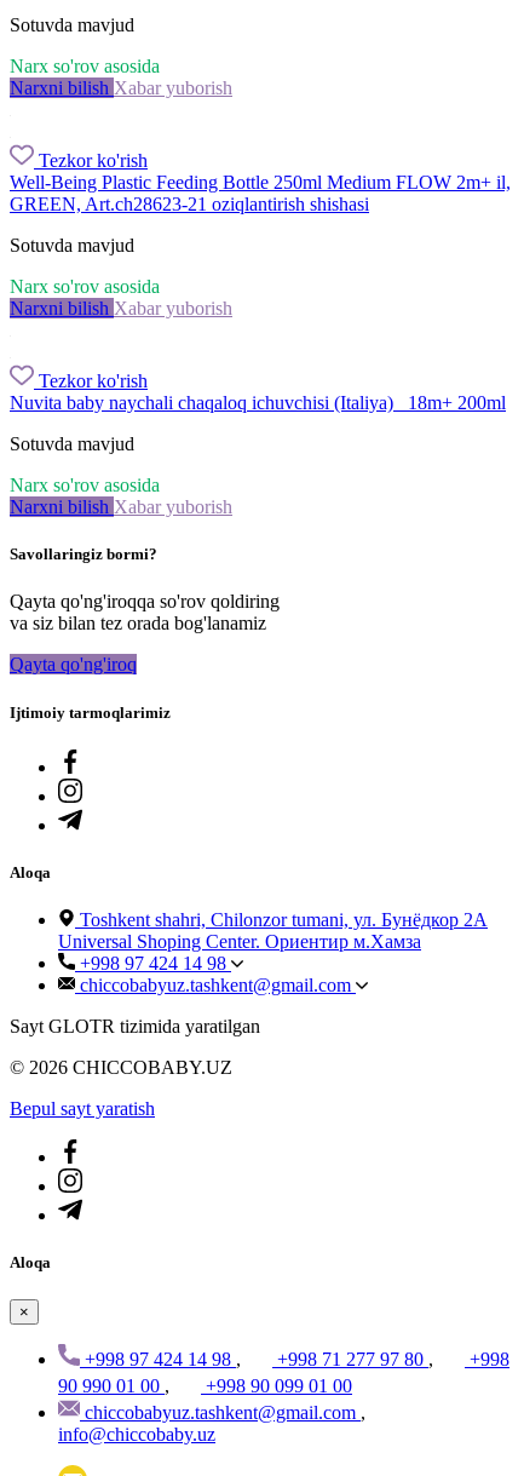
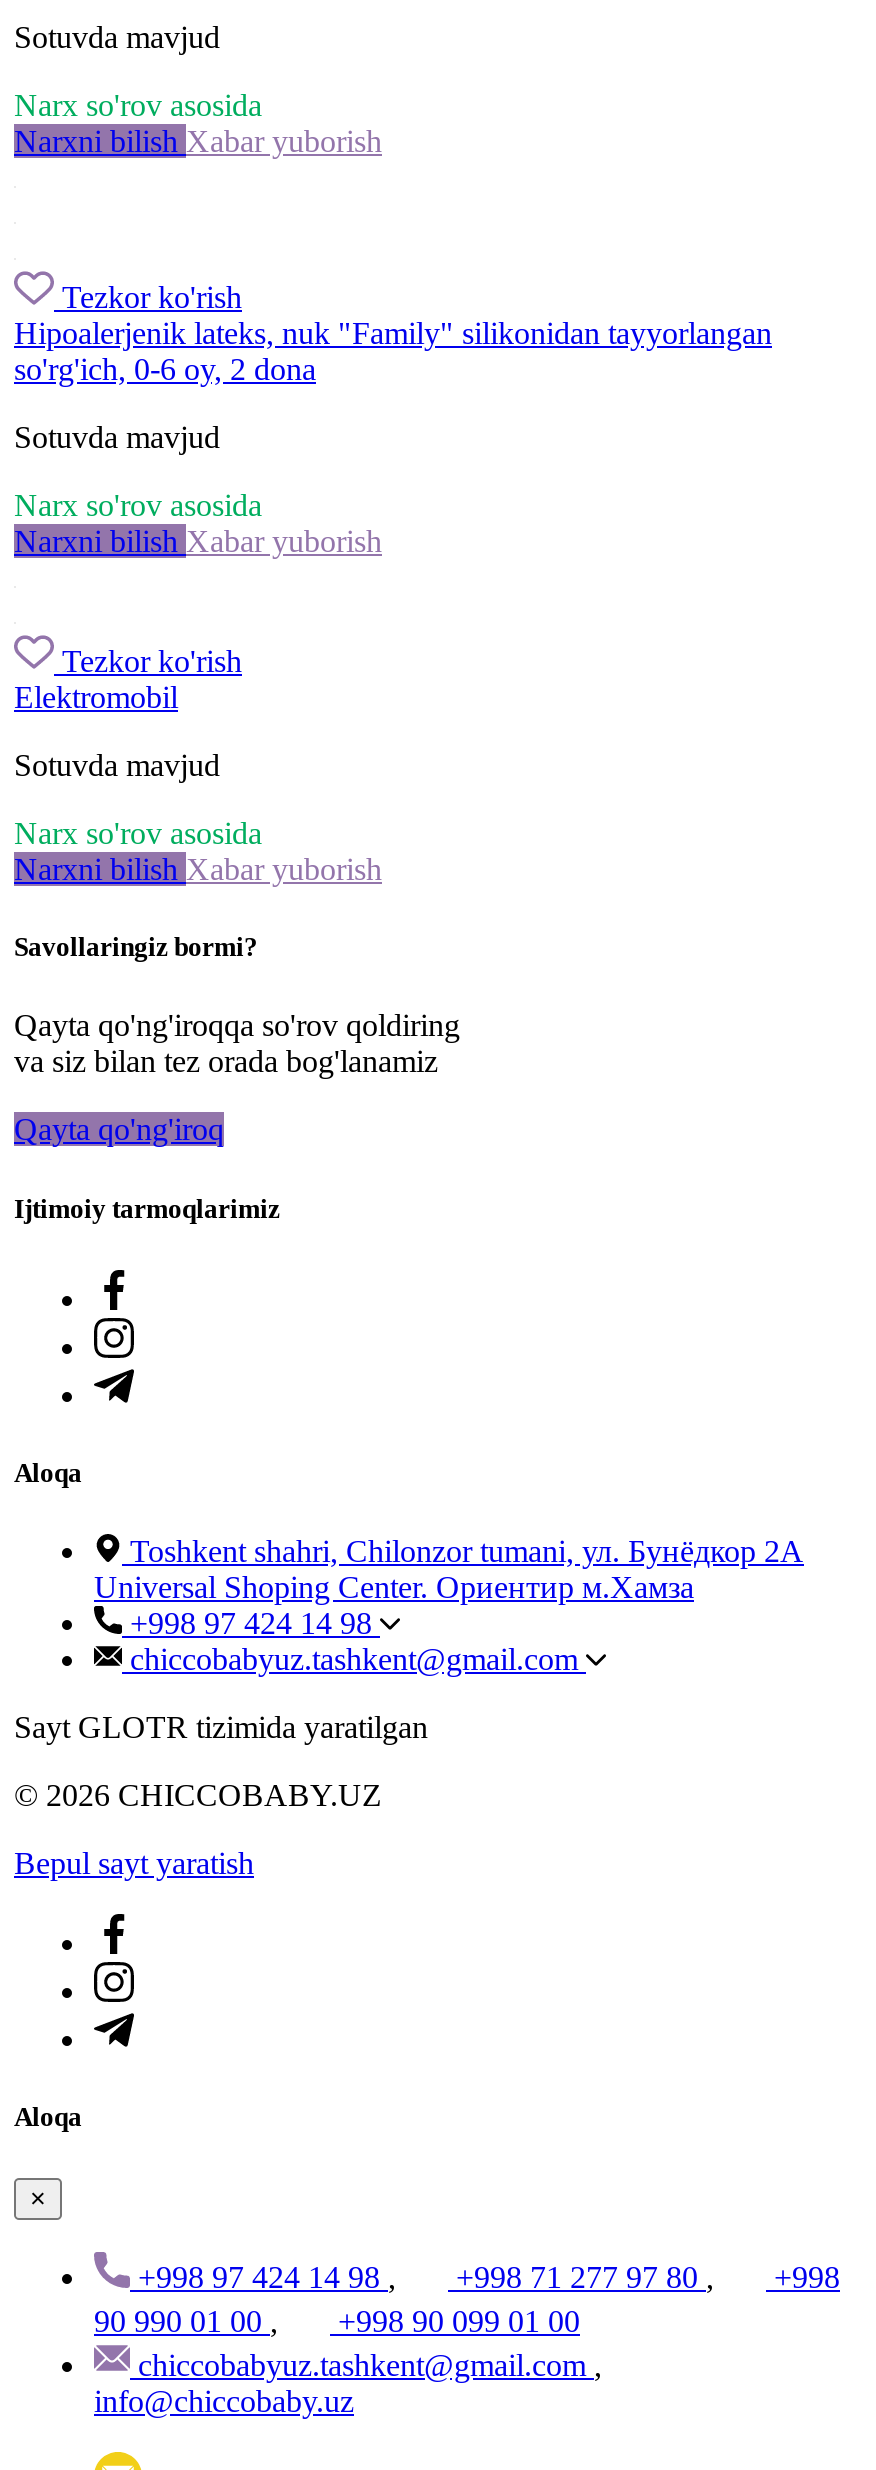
- Well-Being Plastic Feeding Bottle 250ml Medium FLOW 2m+ il,
- GREEN, Art.ch28623-21 oziqlantirish shishasi
+ Hipoalerjenik lateks, nuk "Family" silikonidan tayyorlangan
+ so'rg'ich, 0-6 oy, 2 dona

- Nuvita baby naychali chaqaloq ichuvchisi (Italiya) 18m+ 200ml
+ Elektromobil
